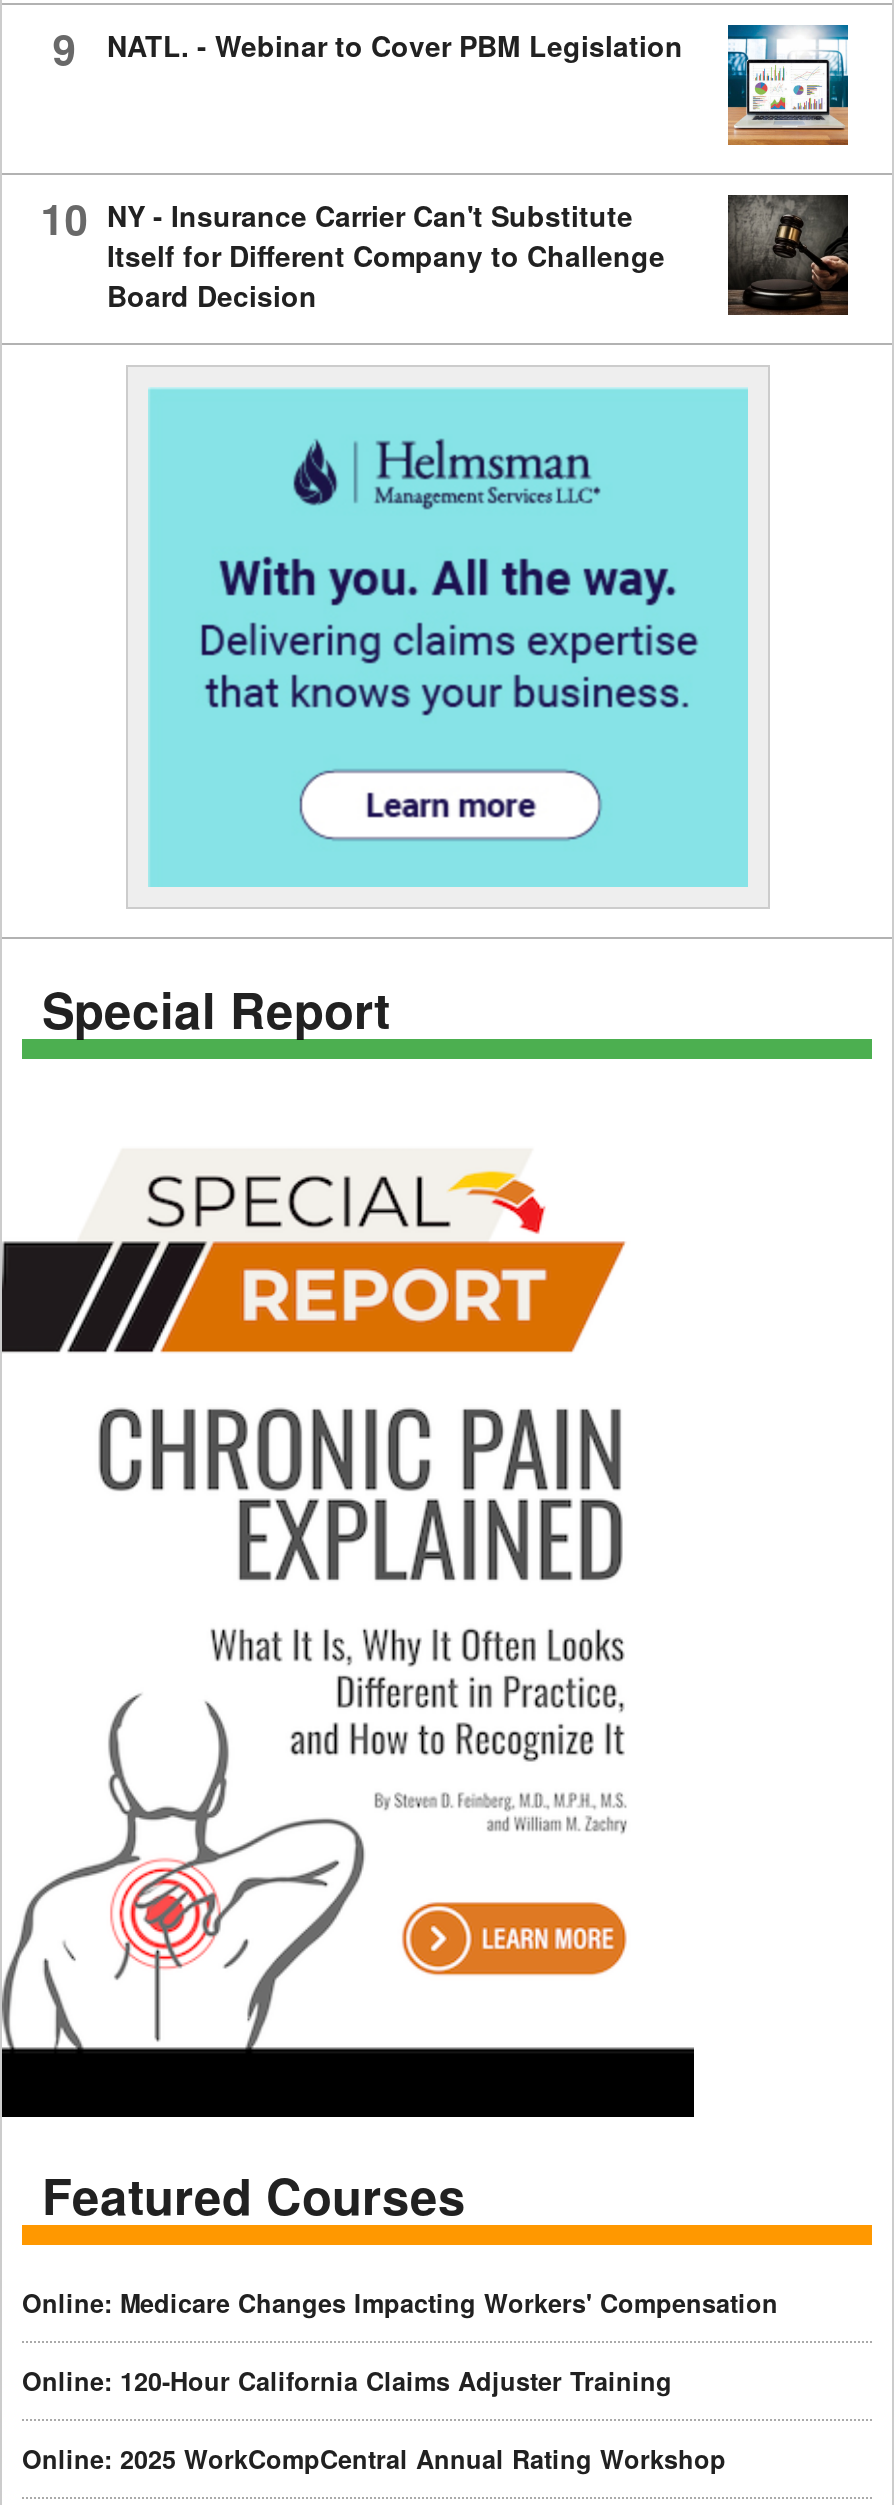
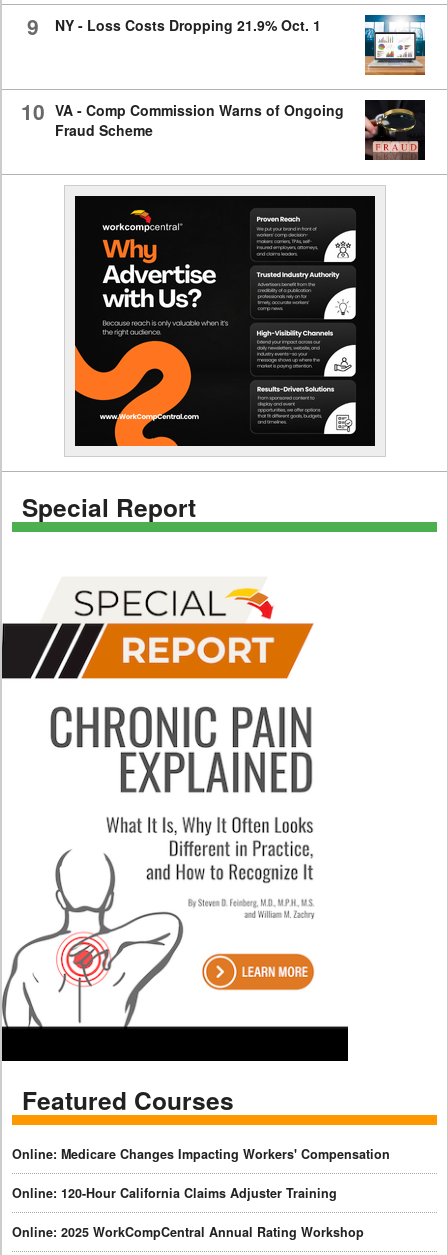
- NATL. - Webinar to Cover PBM Legislation
+ NY - Loss Costs Dropping 21.9% Oct. 1

- [image]
- 10 NY - Insurance Carrier Can't Substitute
- Itself for Different Company to Challenge
- Board Decision
+ [image]
+ 10 VA - Comp Commission Warns of Ongoing
+ Fraud Scheme

- [image]
+ [image]
